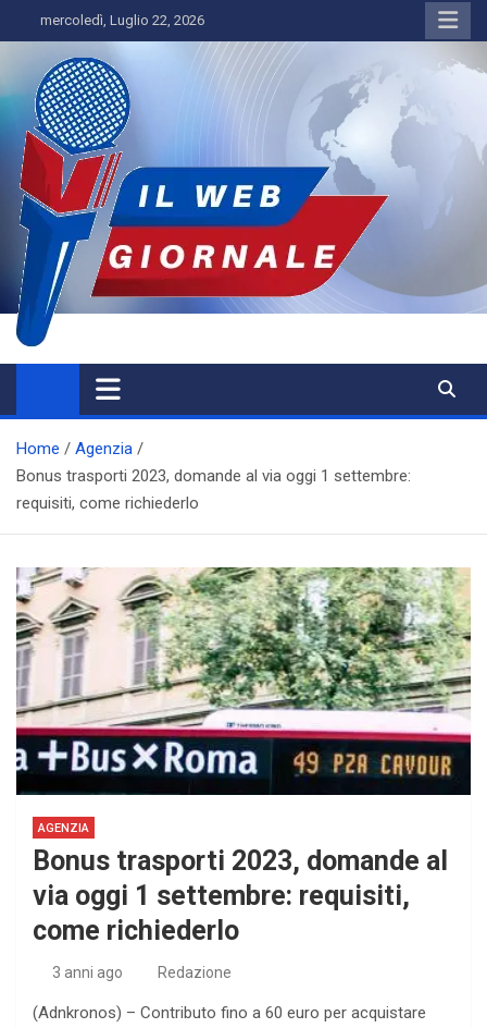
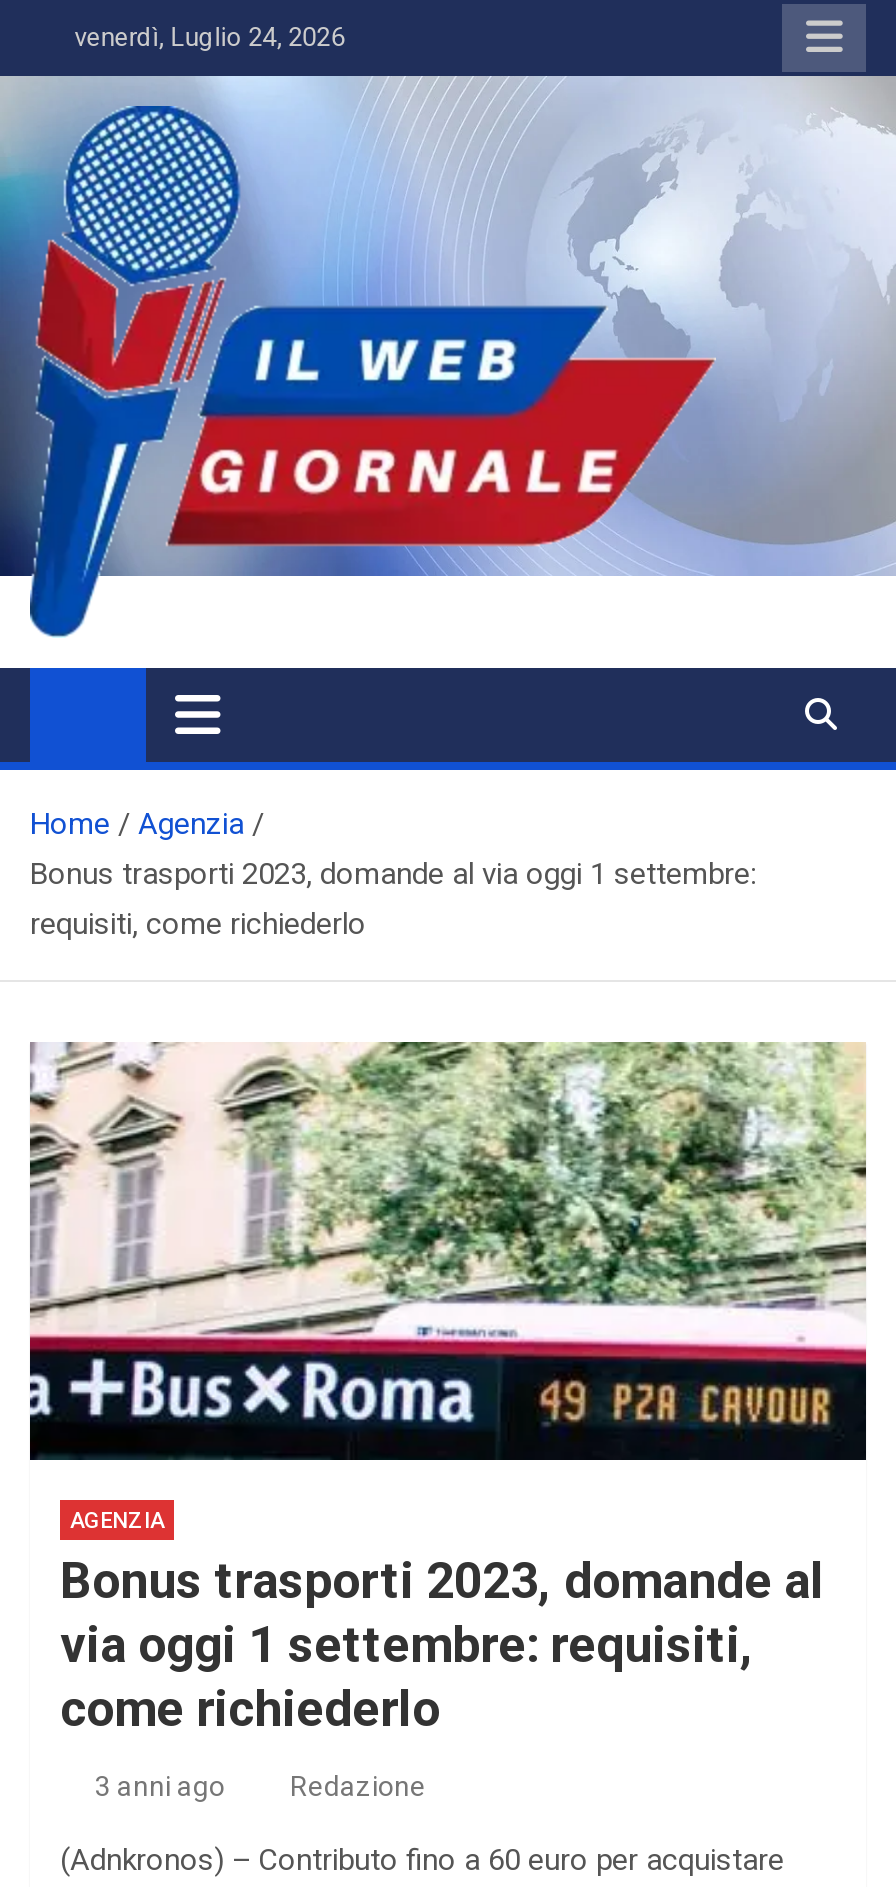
- mercoledì, Luglio 22, 2026
+ venerdì, Luglio 24, 2026
